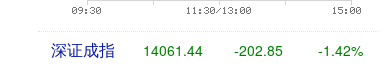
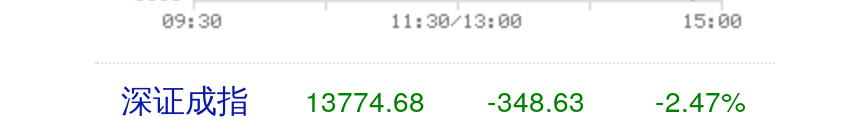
- 14061.44
+ 13774.68

- -202.85
+ -348.63

- -1.42%
+ -2.47%
